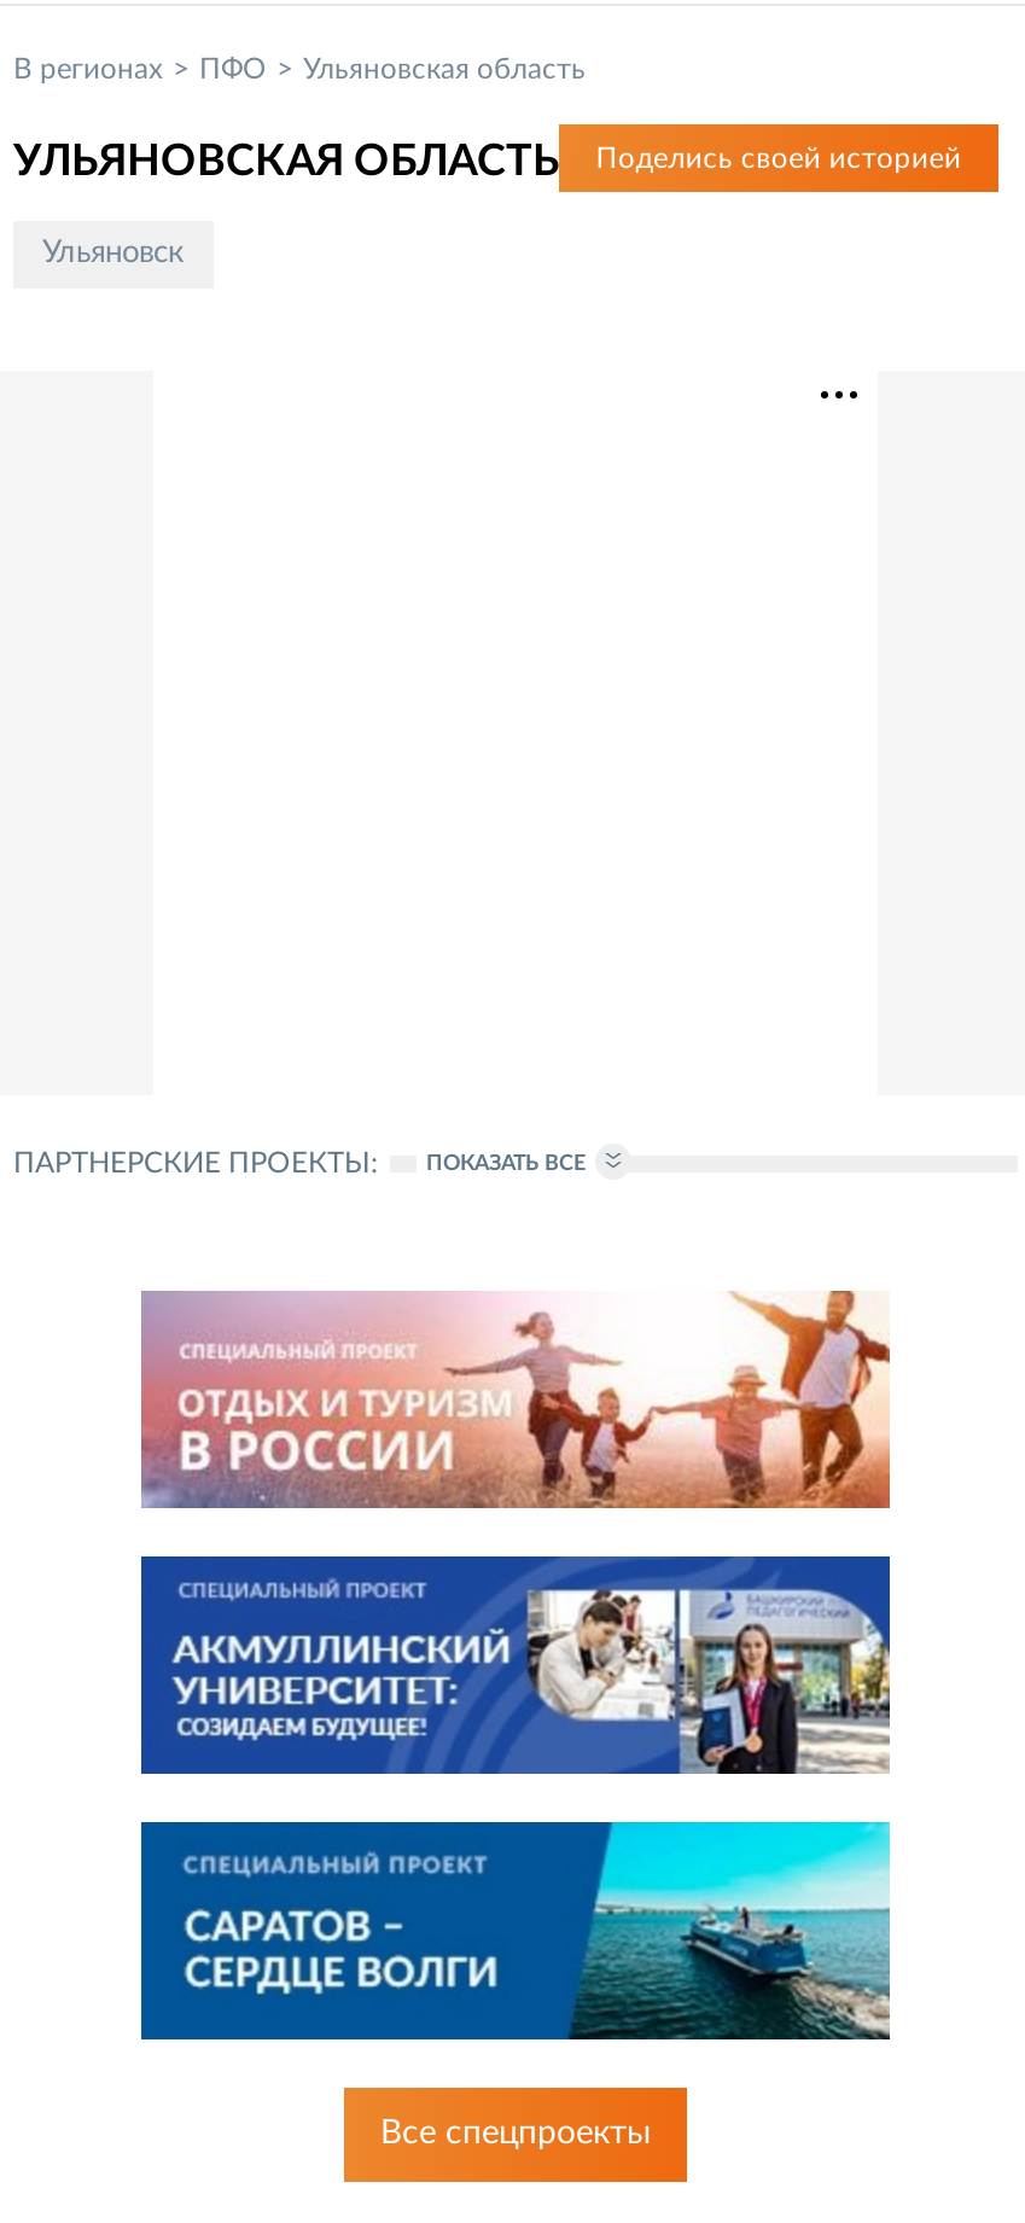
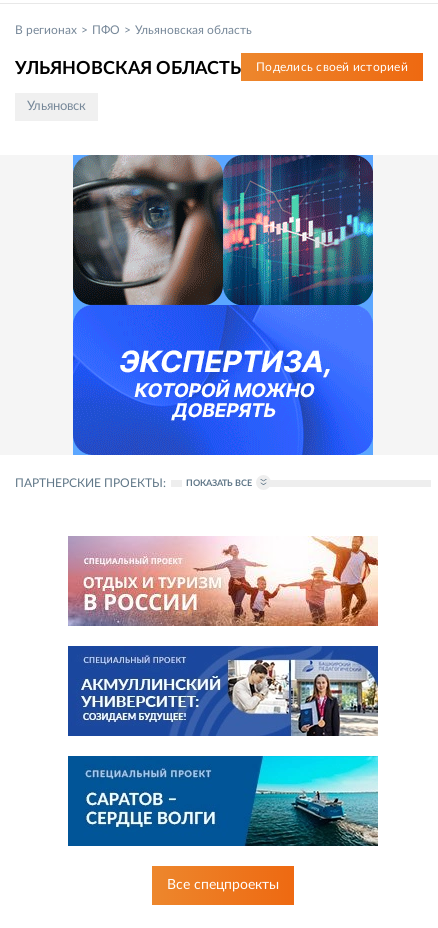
+ [image]
